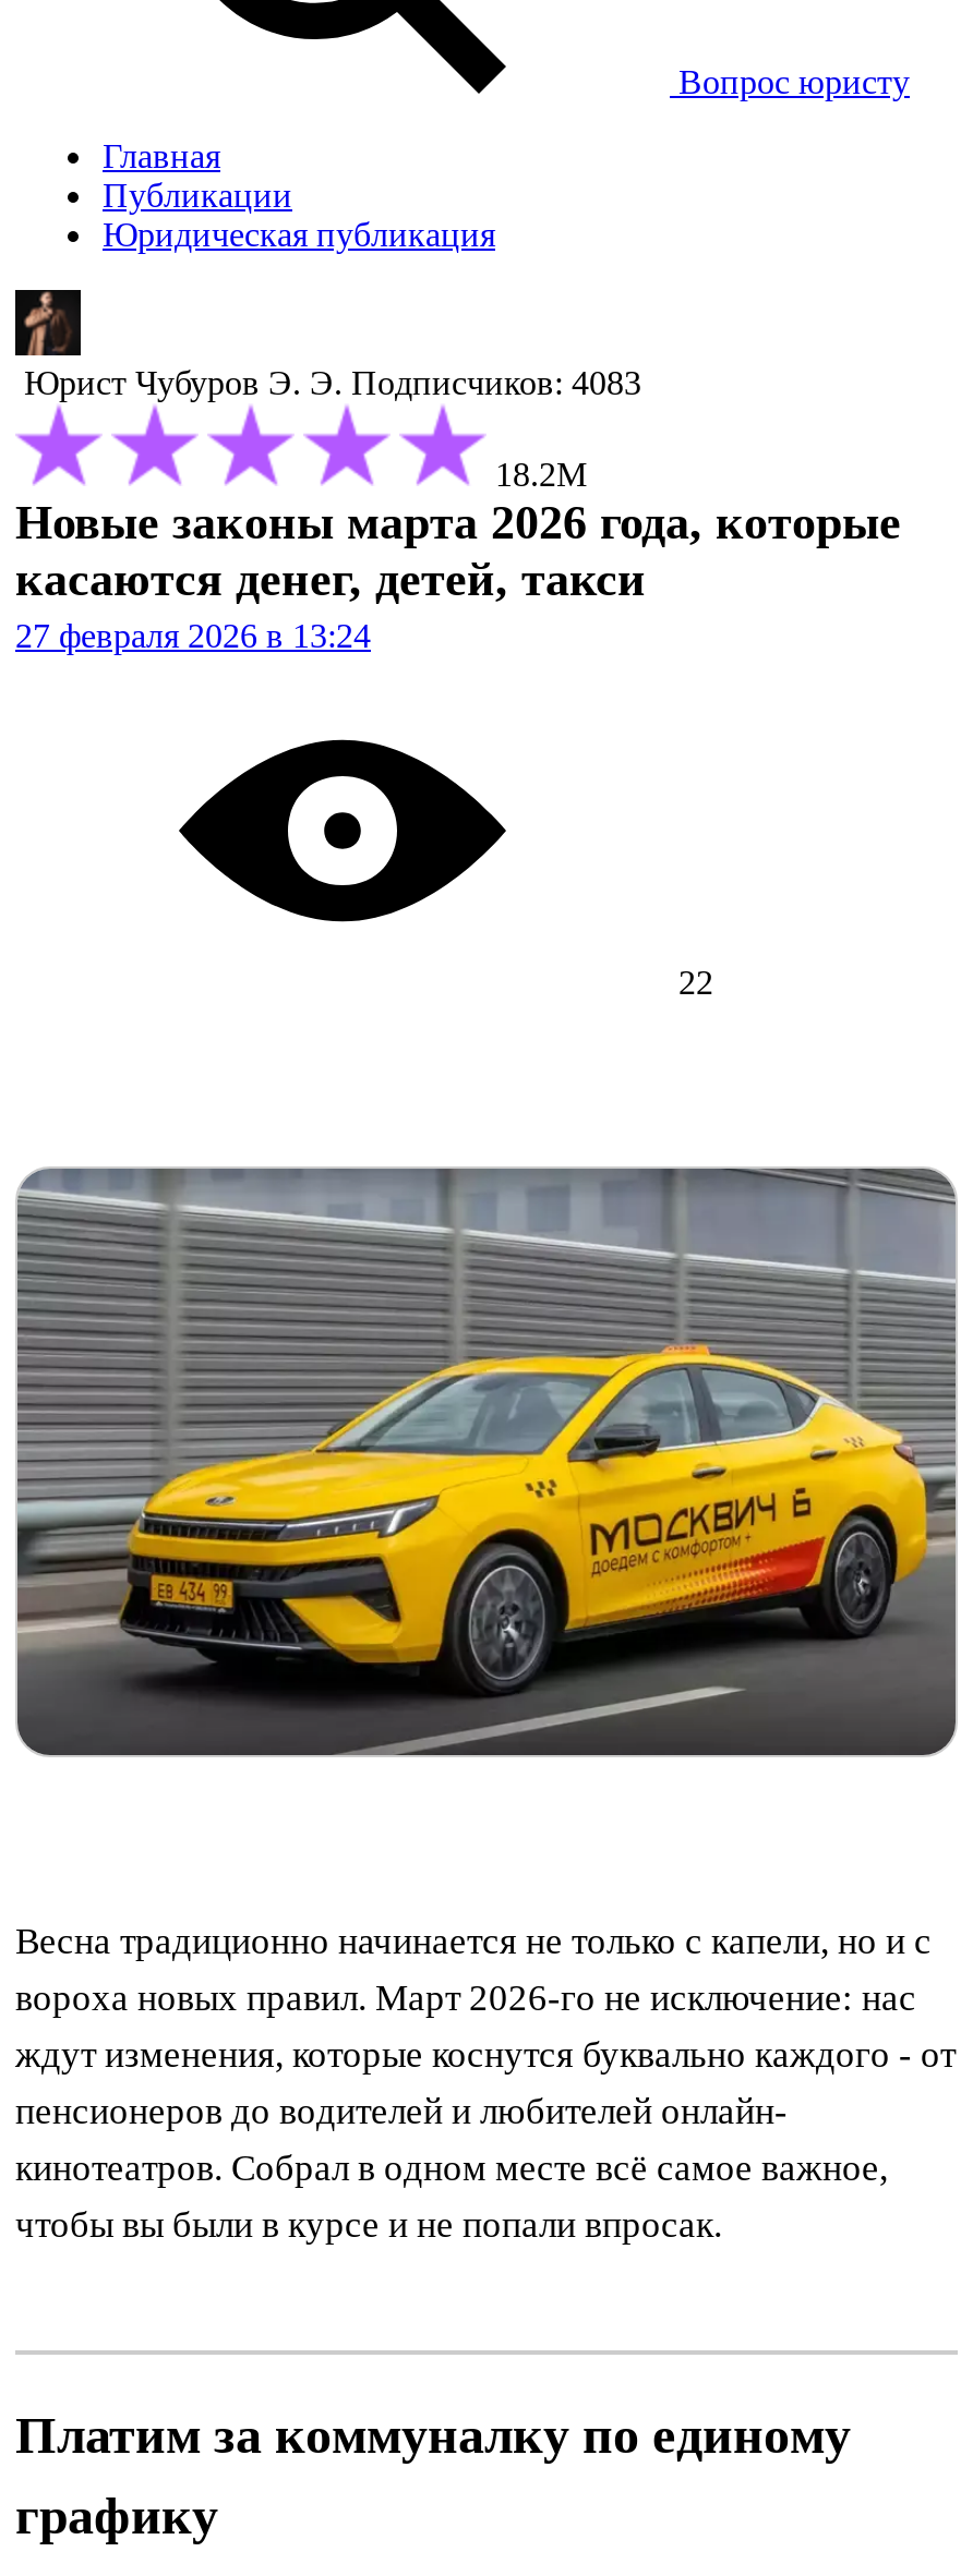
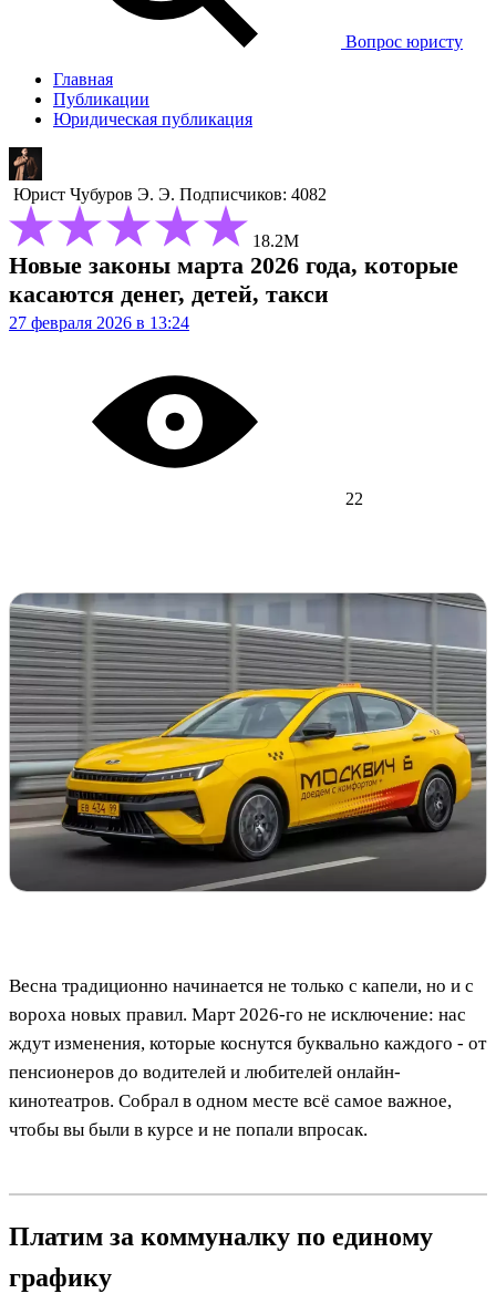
- Юрист Чубуров Э. Э. Подписчиков: 4083
+ Юрист Чубуров Э. Э. Подписчиков: 4082
